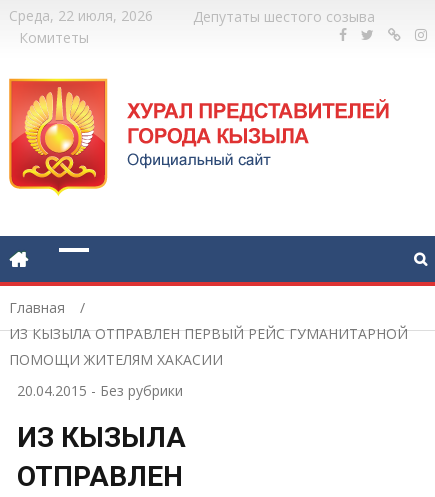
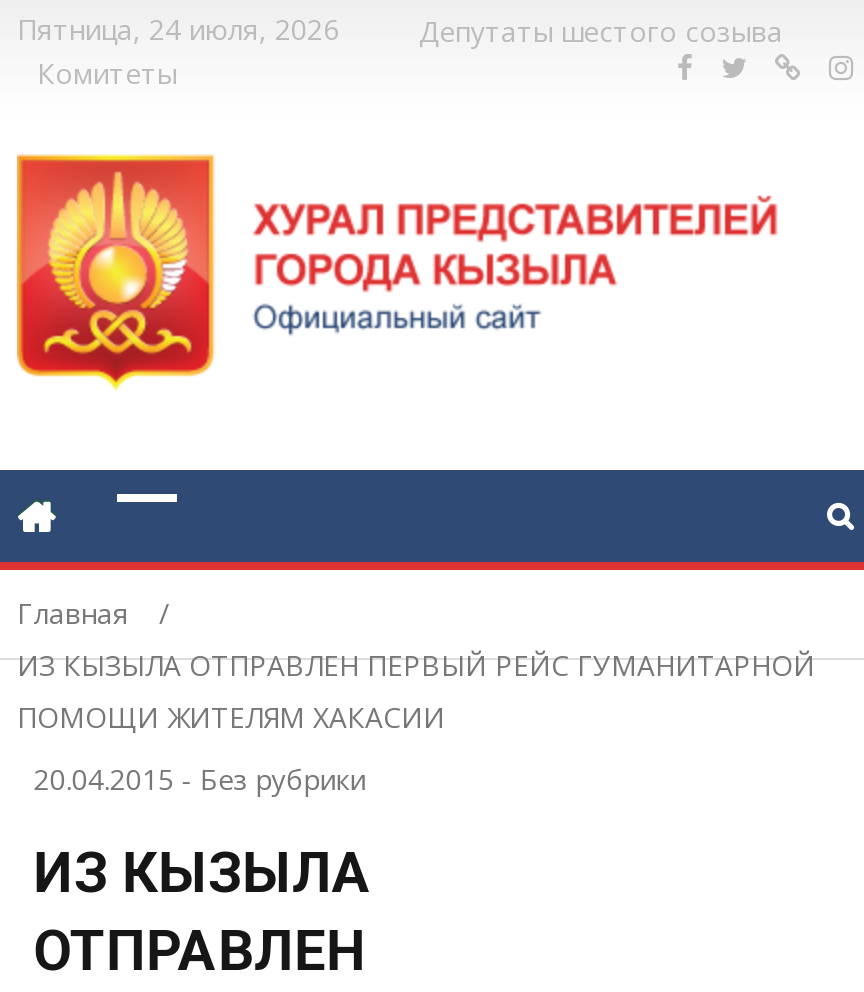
- Среда, 22 июля, 2026
+ Пятница, 24 июля, 2026
